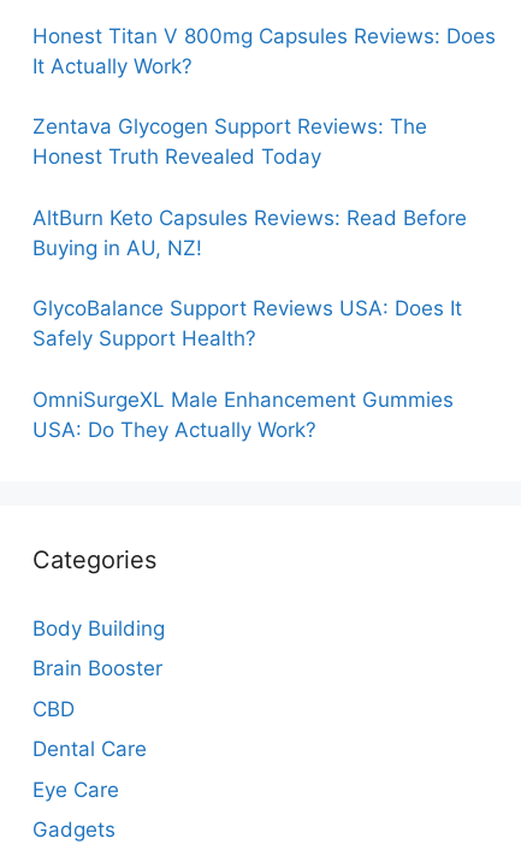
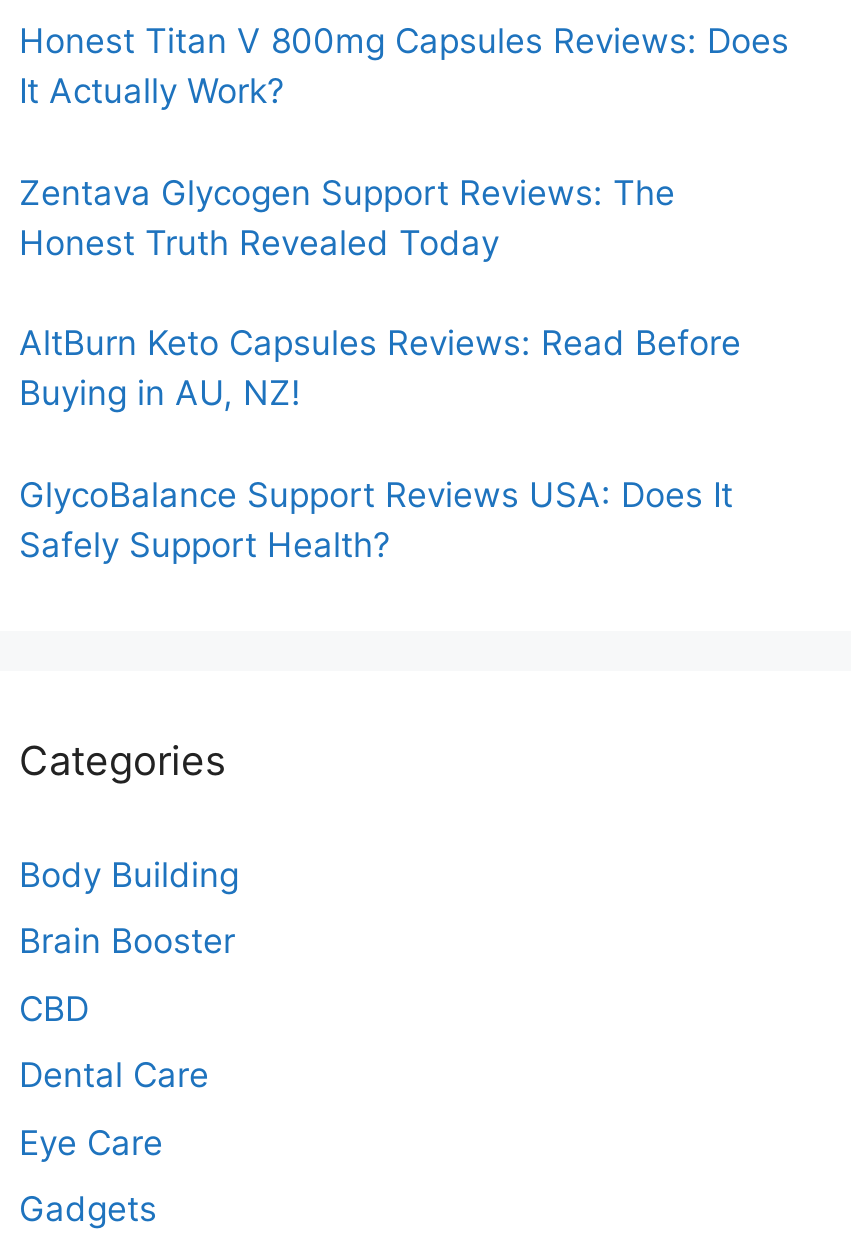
- OmniSurgeXL Male Enhancement Gummies
- USA: Do They Actually Work?
